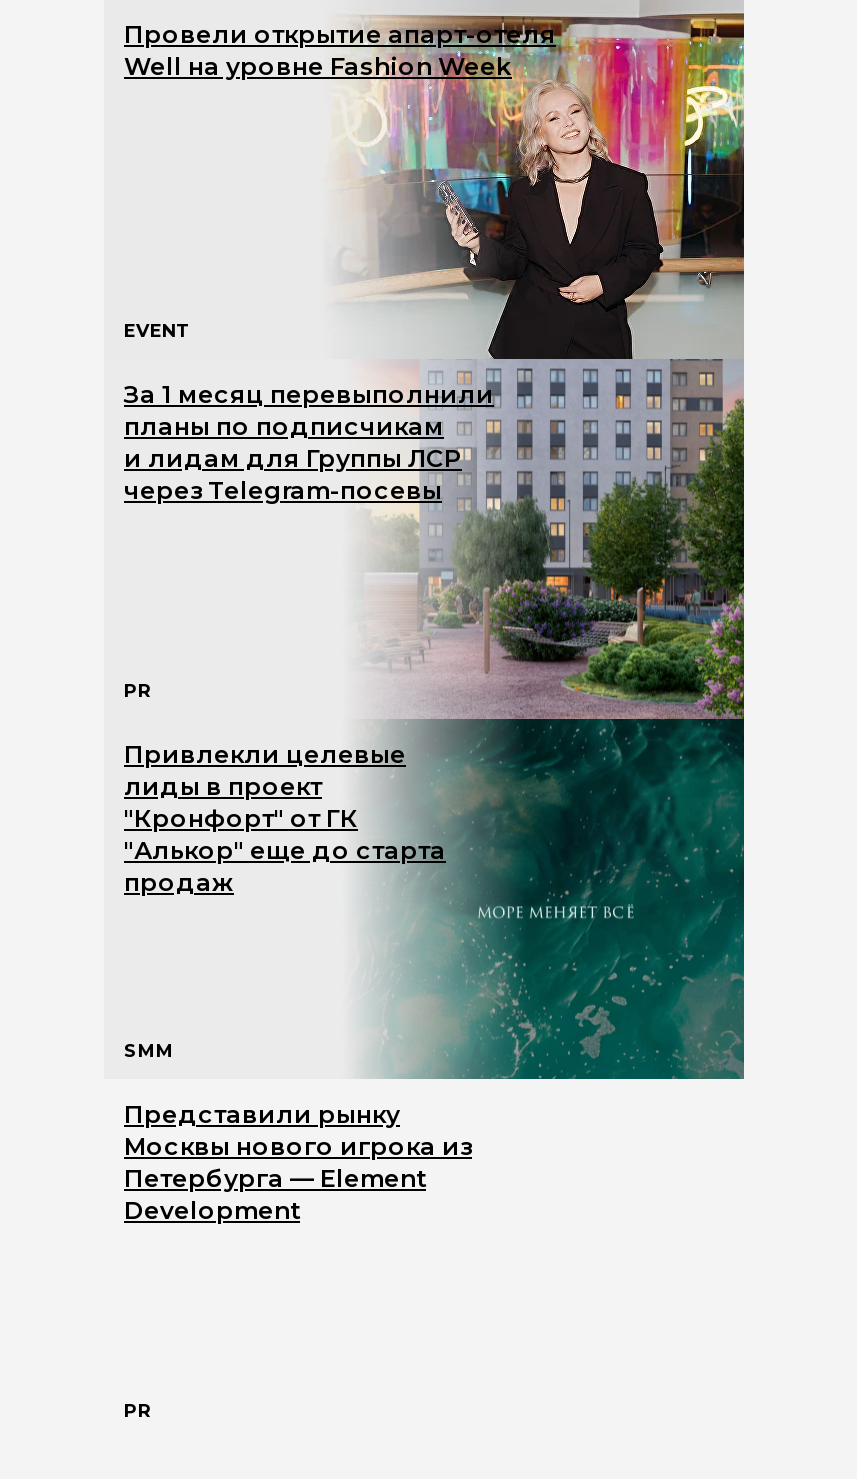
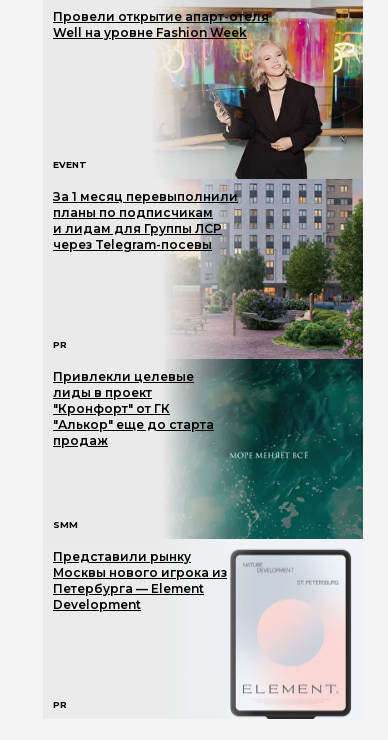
+ [image]
